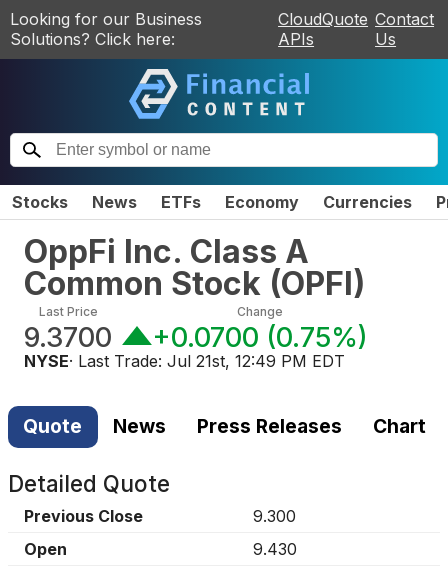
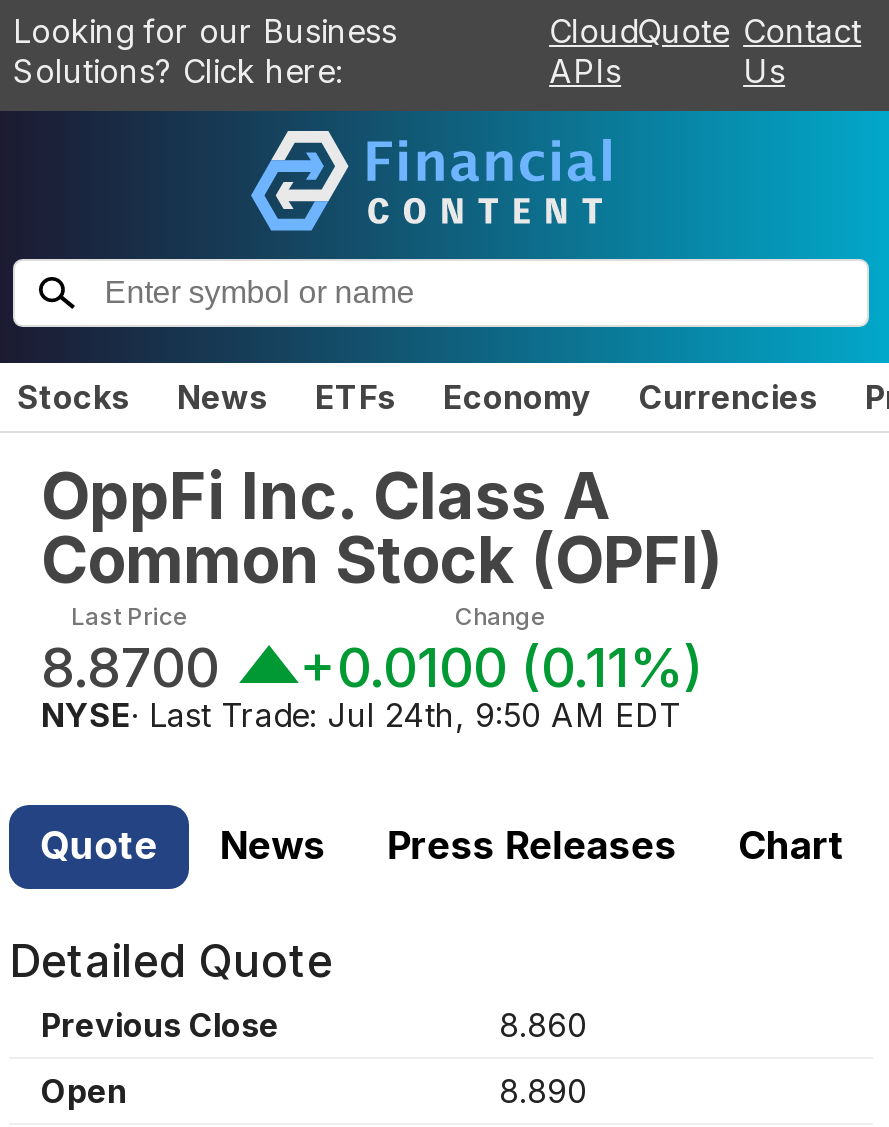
- 9.3700
+ 8.8700

- +0.0700 (0.75%)
+ +0.0100 (0.11%)

- NYSE · Last Trade: Jul 21st, 12:49 PM EDT
+ NYSE · Last Trade: Jul 24th, 9:50 AM EDT

- 9.300
+ 8.860

- 9.430
+ 8.890
